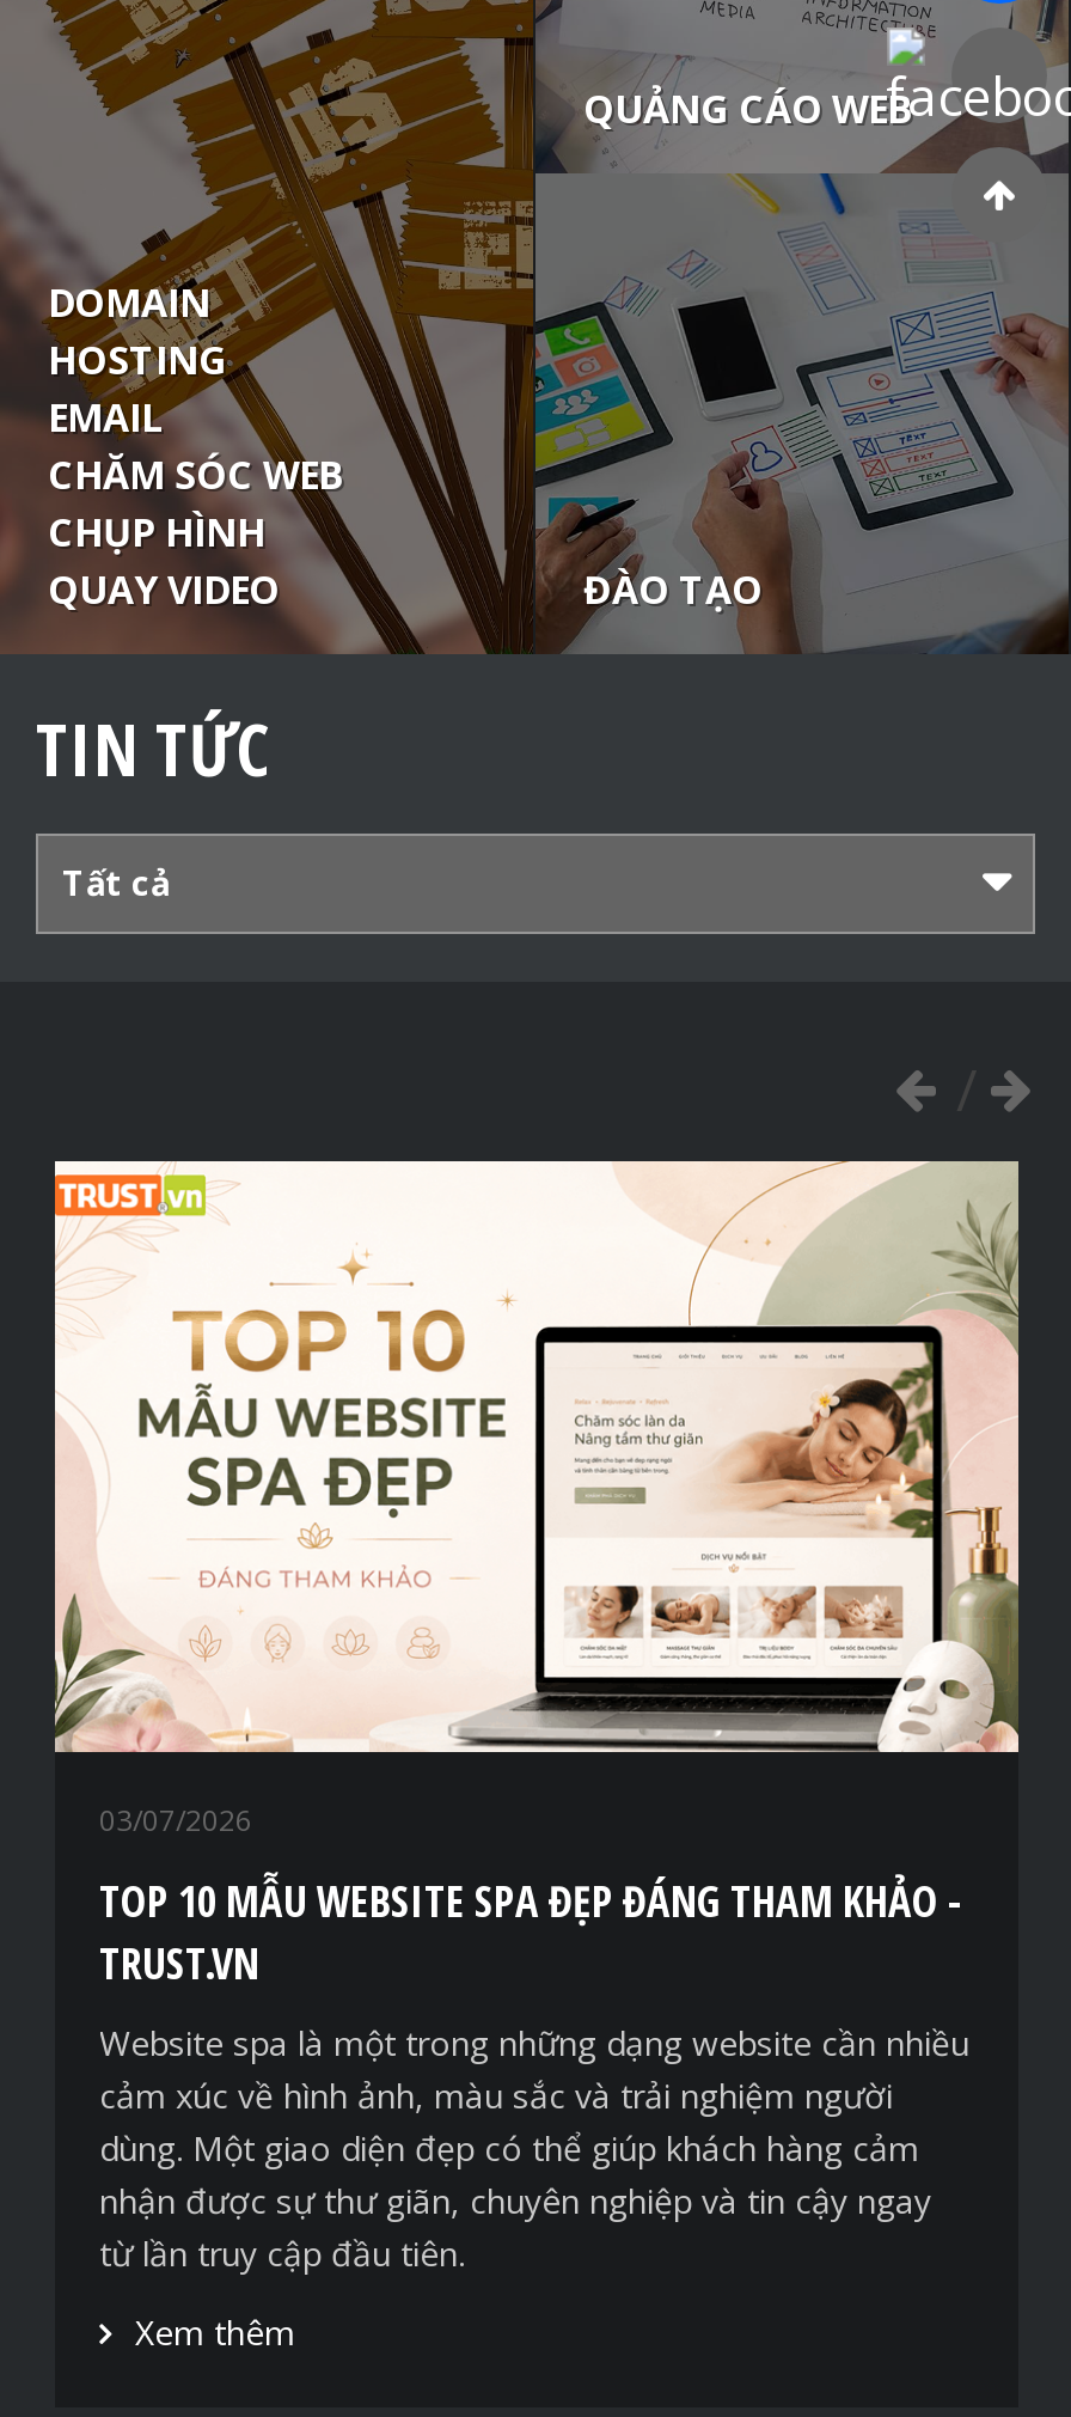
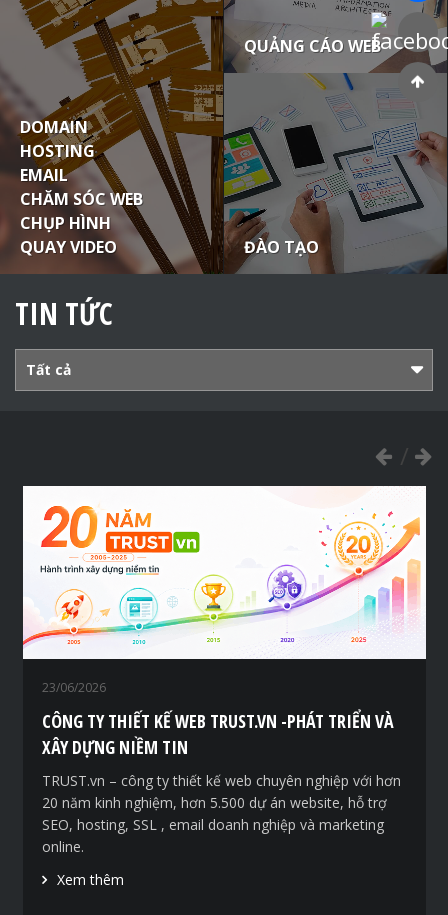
- [image]
- 03/07/2026
+ [image]
+ 23/06/2026

- TOP 10 MẪU WEBSITE SPA ĐẸP ĐÁNG THAM KHẢO -
- TRUST.VN
+ CÔNG TY THIẾT KẾ WEB TRUST.VN -PHÁT TRIỂN VÀ
+ XÂY DỰNG NIỀM TIN

- Website spa là một trong những dạng website cần nhiều
- cảm xúc về hình ảnh, màu sắc và trải nghiệm người
- dùng. Một giao diện đẹp có thể giúp khách hàng cảm
- nhận được sự thư giãn, chuyên nghiệp và tin cậy ngay
- từ lần truy cập đầu tiên.
+ TRUST.vn – công ty thiết kế web chuyên nghiệp với hơn
+ 20 năm kinh nghiệm, hơn 5.500 dự án website, hỗ trợ
+ SEO, hosting, SSL , email doanh nghiệp và marketing
+ online.
